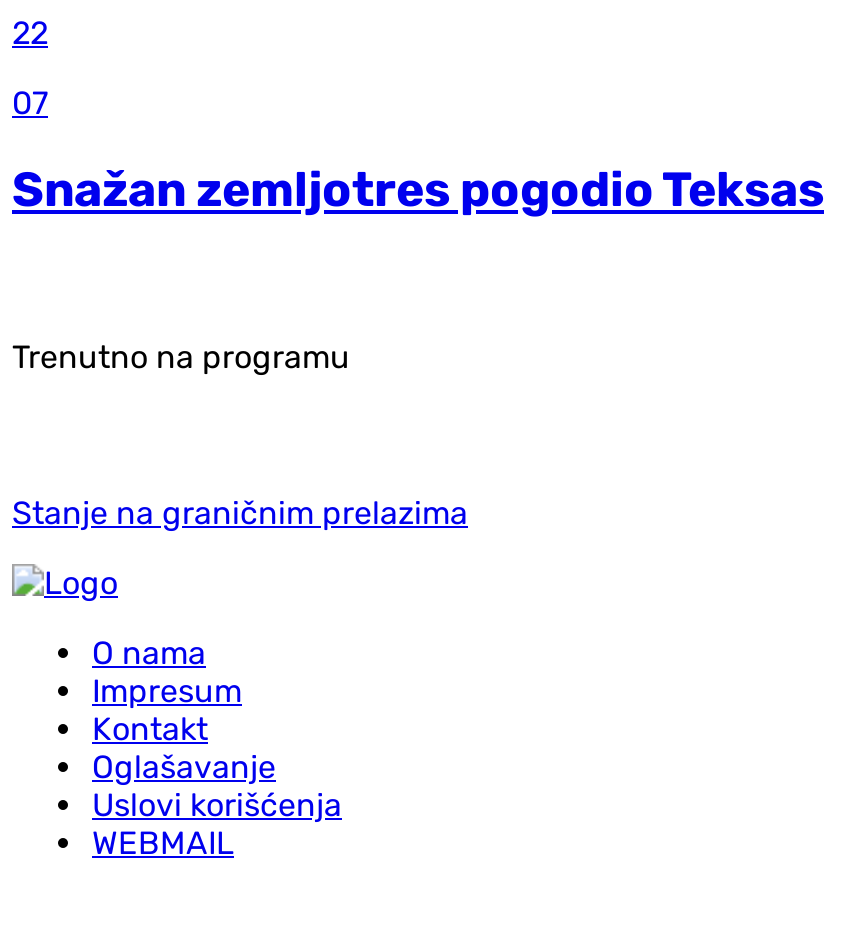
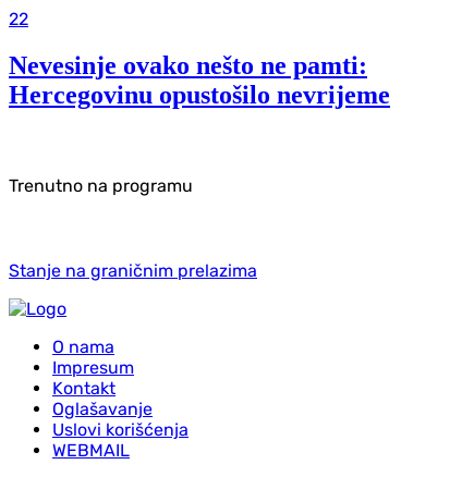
- 07
- Snažan zemljotres pogodio Teksas
+ Nevesinje ovako nešto ne pamti:
+ Hercegovinu opustošilo nevrijeme
